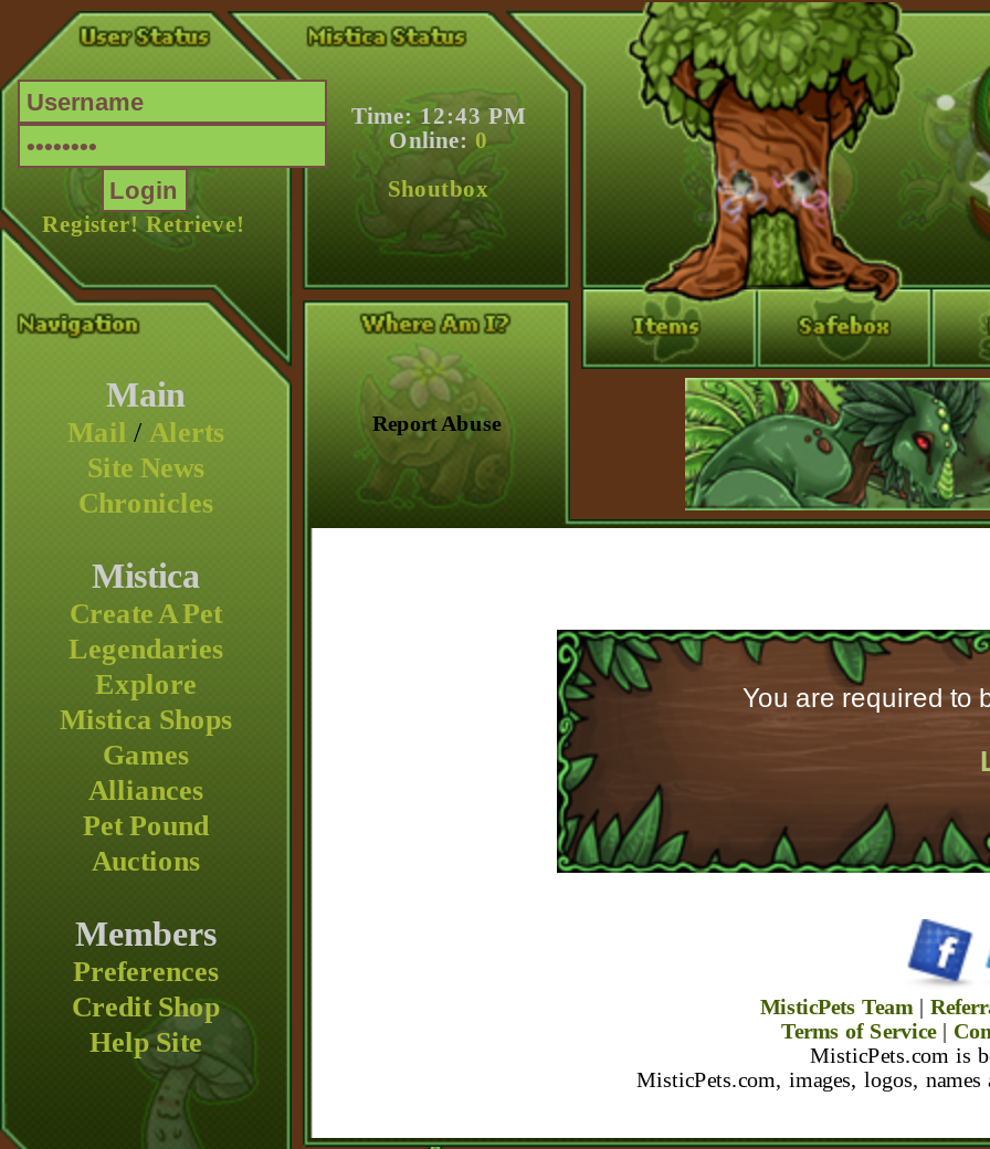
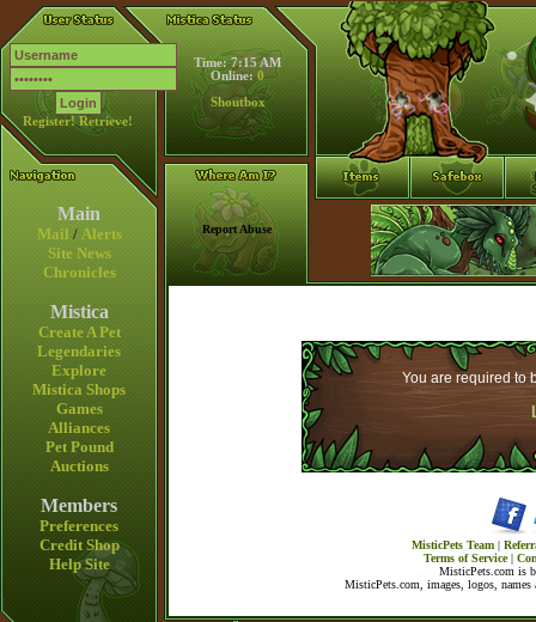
- Time: 12:43 PM
+ Time: 7:15 AM
